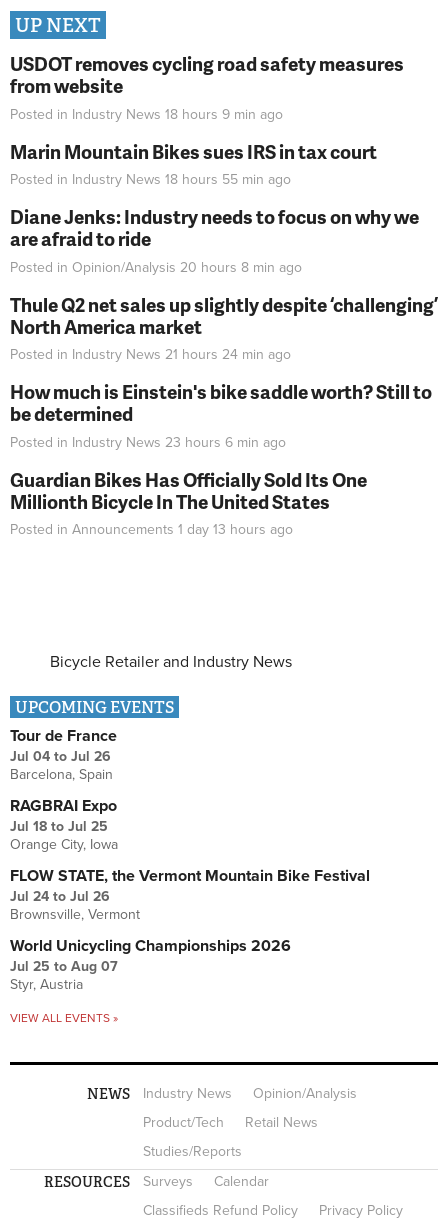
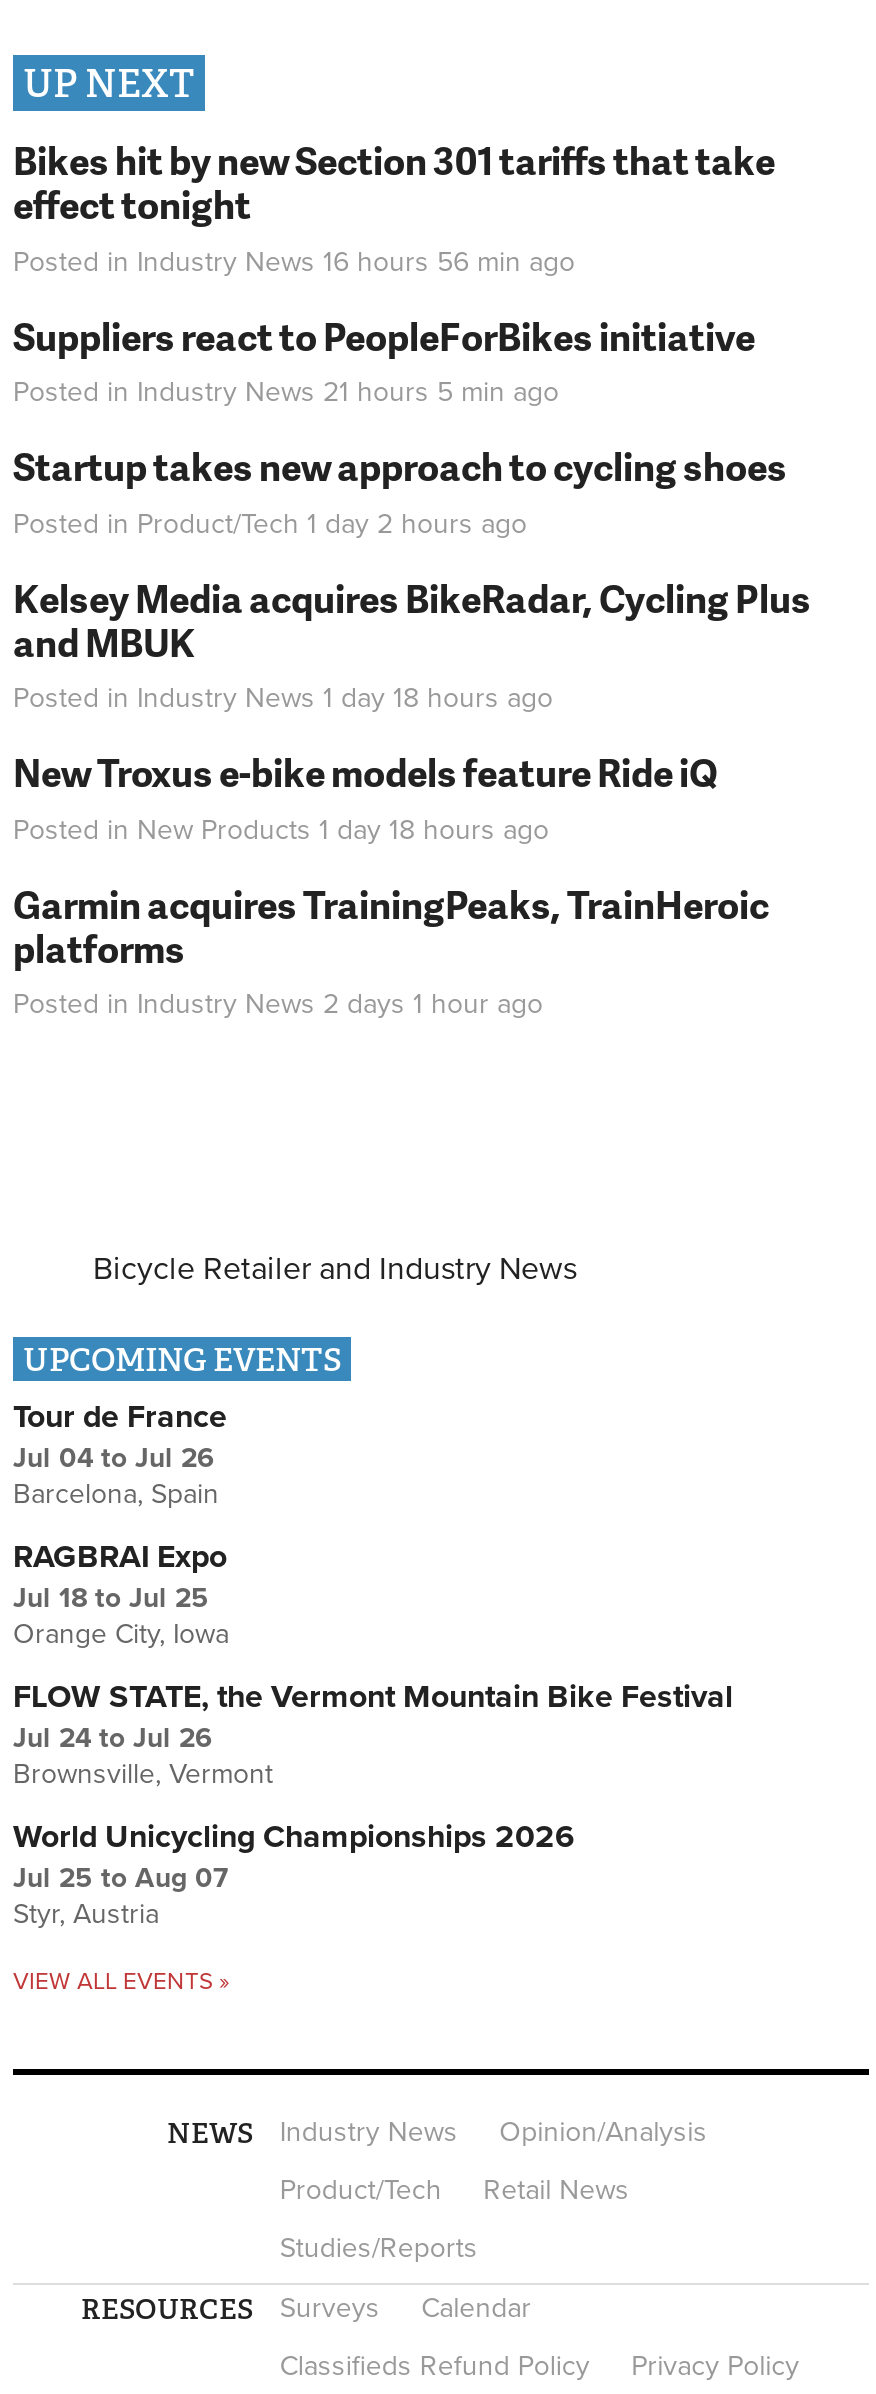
- USDOT removes cycling road safety measures
- from website
- Posted in Industry News 18 hours 9 min ago
+ Bikes hit by new Section 301 tariffs that take
+ effect tonight
+ Posted in Industry News 16 hours 56 min ago

- Marin Mountain Bikes sues IRS in tax court
- Posted in Industry News 18 hours 55 min ago
+ Suppliers react to PeopleForBikes initiative
+ Posted in Industry News 21 hours 5 min ago

- Diane Jenks: Industry needs to focus on why we
- are afraid to ride
- Posted in Opinion/Analysis 20 hours 8 min ago
+ Startup takes new approach to cycling shoes
+ Posted in Product/Tech 1 day 2 hours ago

- Thule Q2 net sales up slightly despite ‘challenging’
- North America market
- Posted in Industry News 21 hours 24 min ago
+ Kelsey Media acquires BikeRadar, Cycling Plus
+ and MBUK
+ Posted in Industry News 1 day 18 hours ago

- How much is Einstein's bike saddle worth? Still to
- be determined
- Posted in Industry News 23 hours 6 min ago
+ New Troxus e-bike models feature Ride iQ
+ Posted in New Products 1 day 18 hours ago

- Guardian Bikes Has Officially Sold Its One
- Millionth Bicycle In The United States
- Posted in Announcements 1 day 13 hours ago
+ Garmin acquires TrainingPeaks, TrainHeroic
+ platforms
+ Posted in Industry News 2 days 1 hour ago
